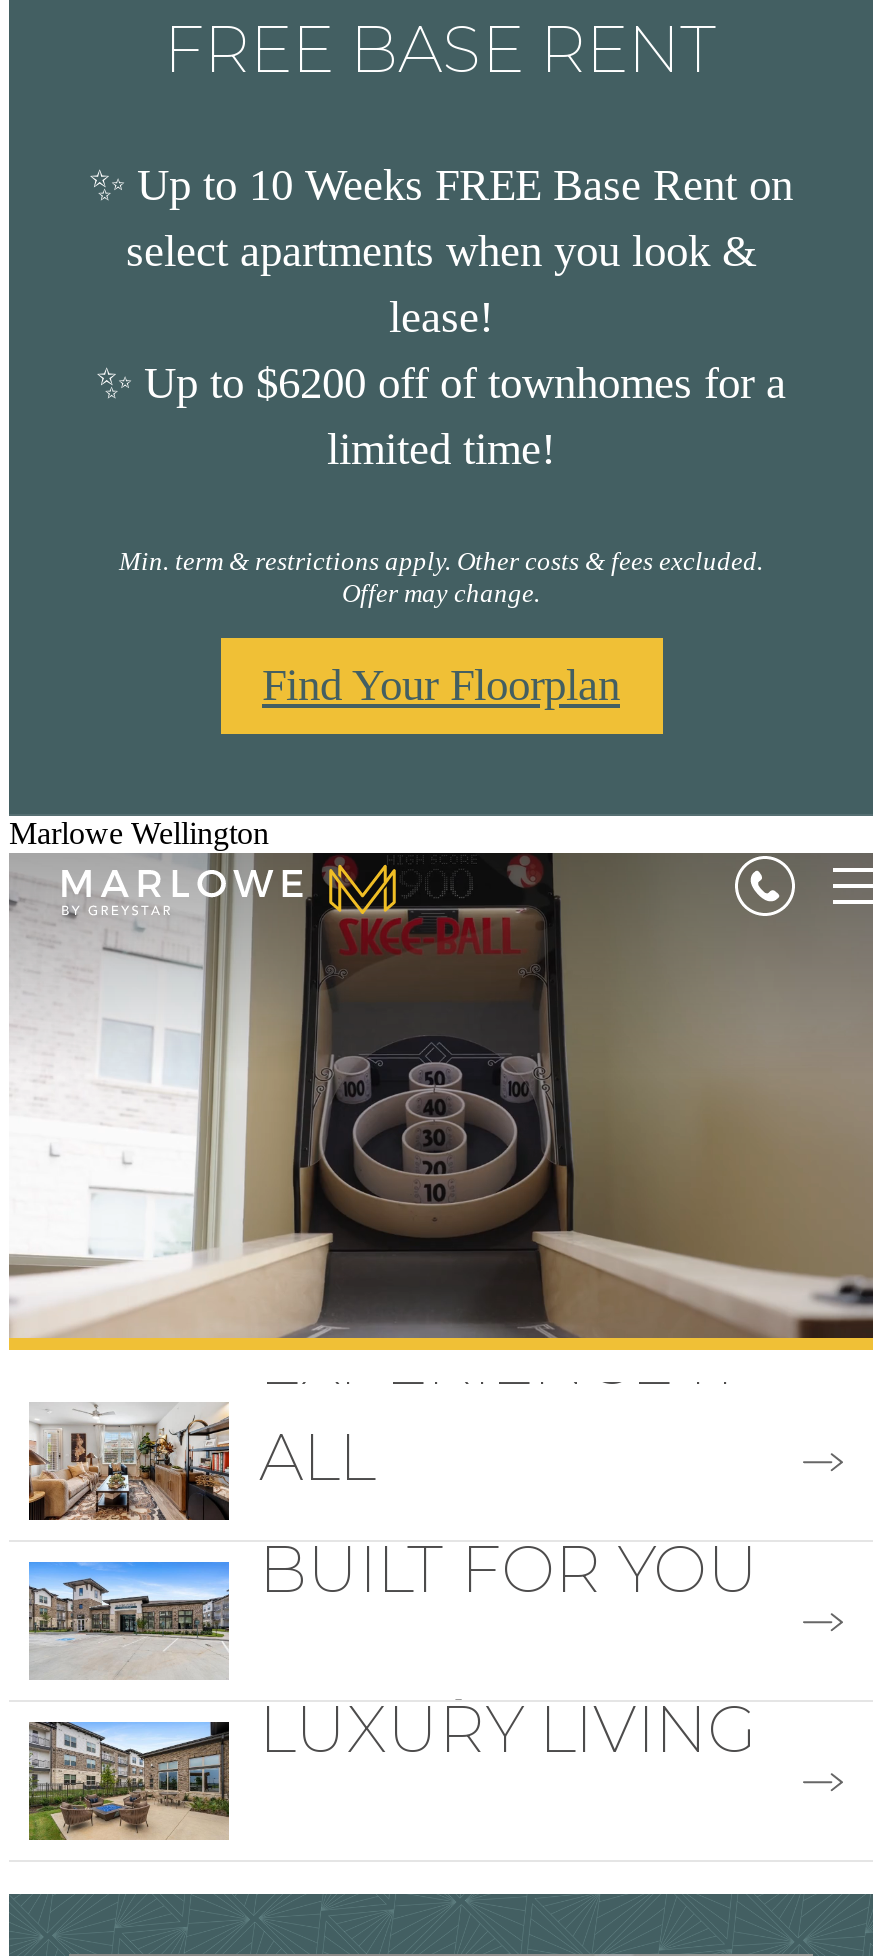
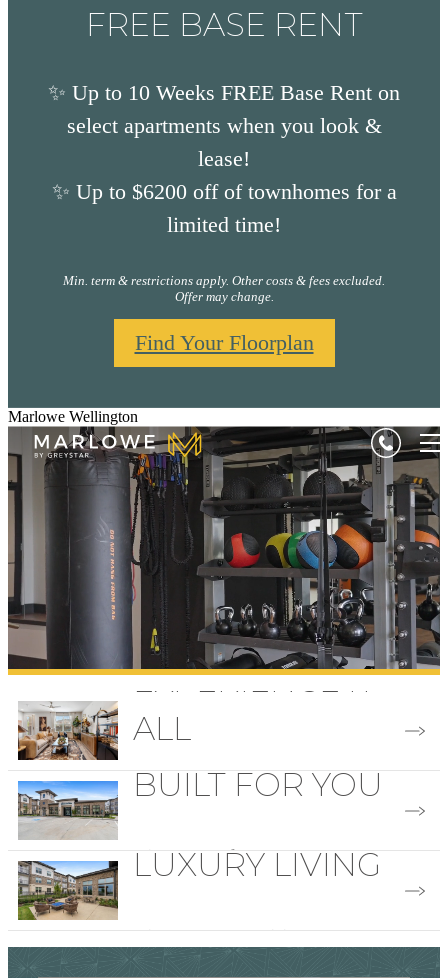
- [image]
+ [image]
